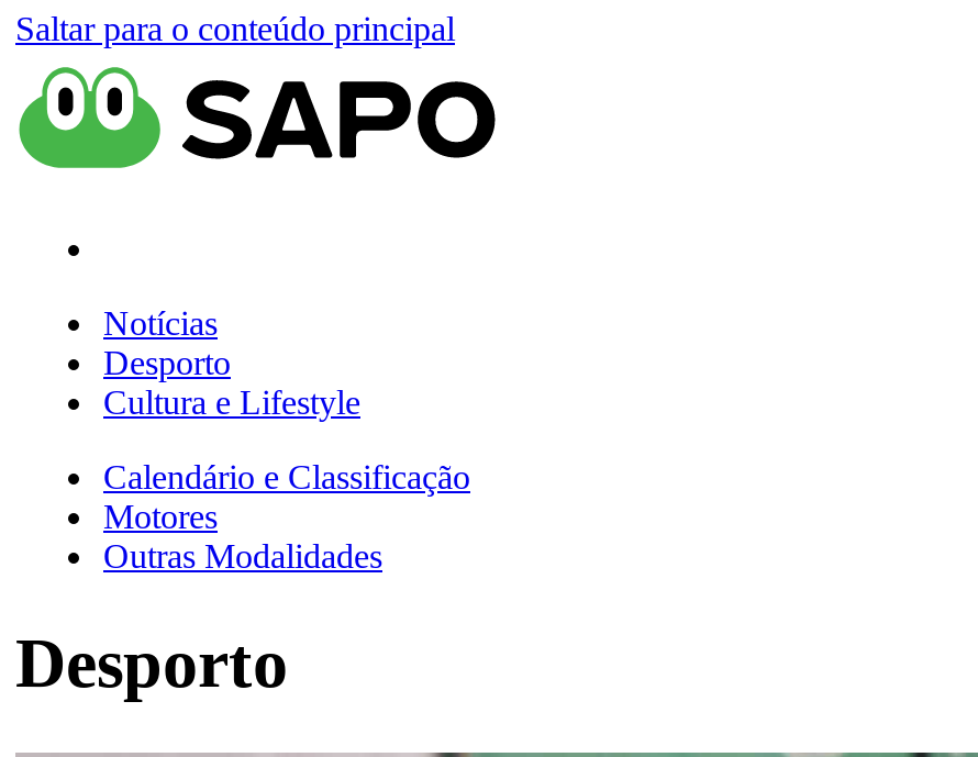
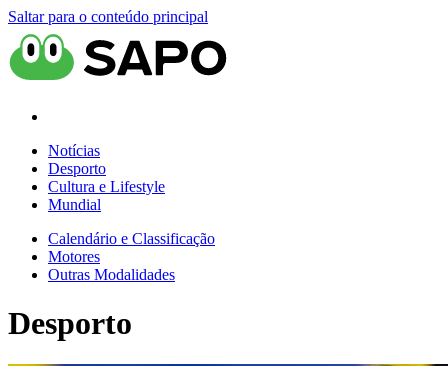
+ Mundial
